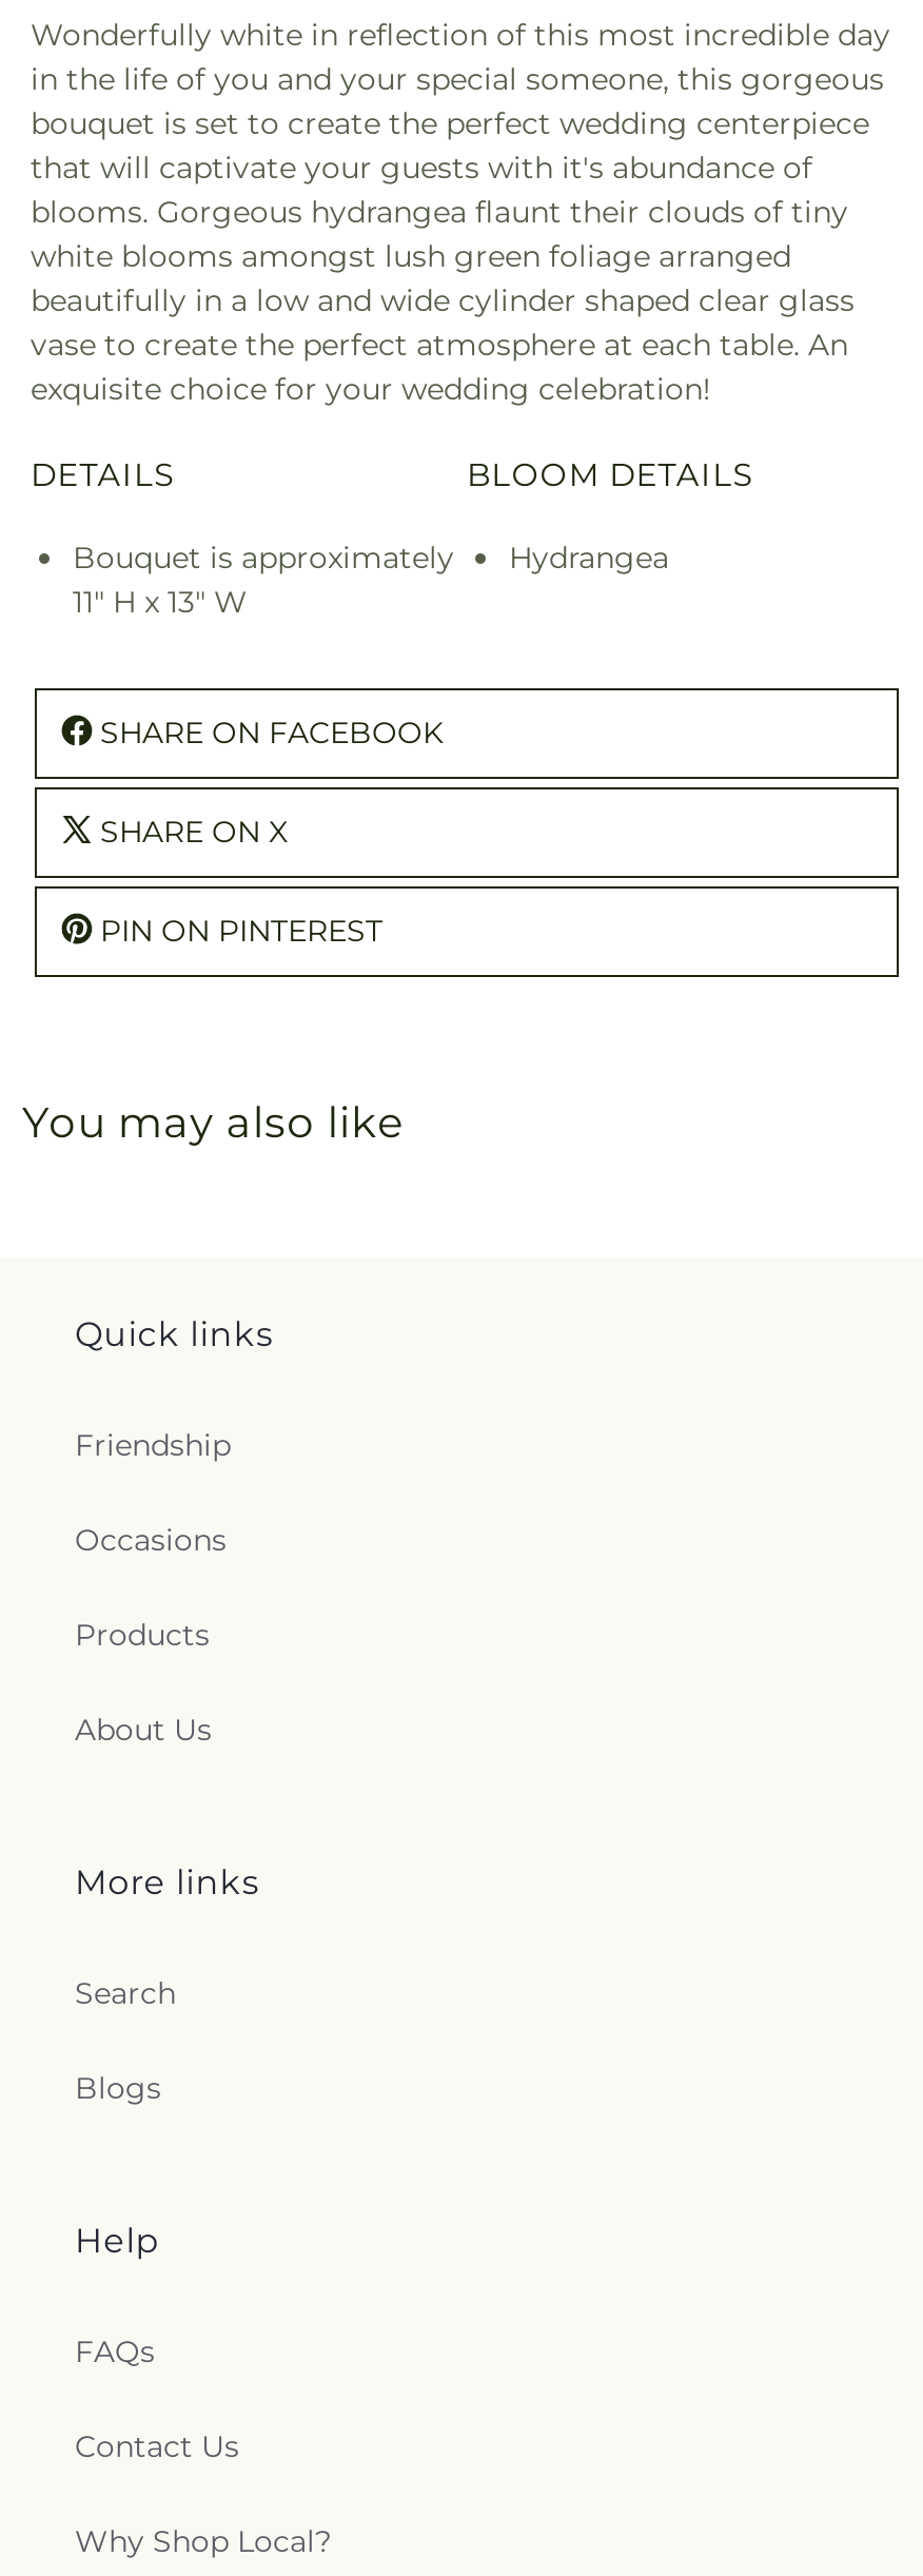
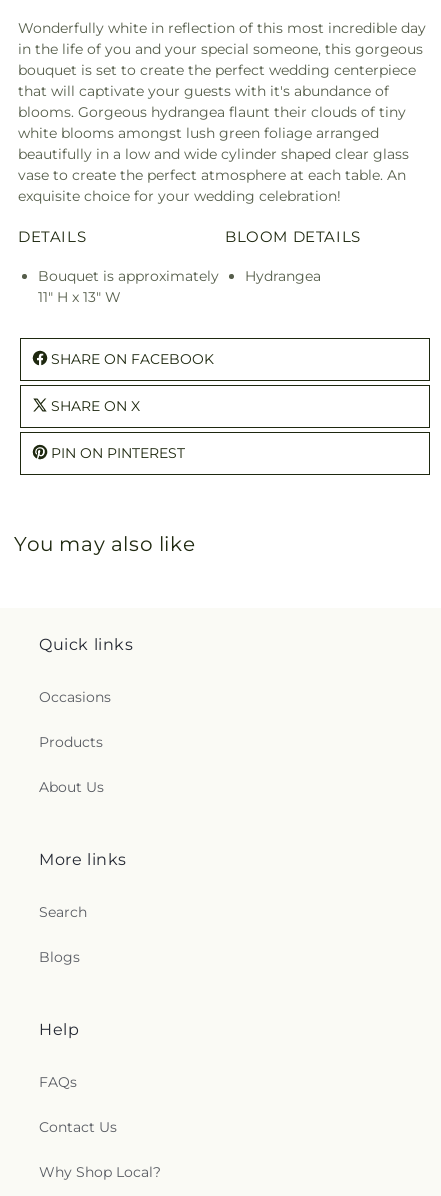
- Friendship
